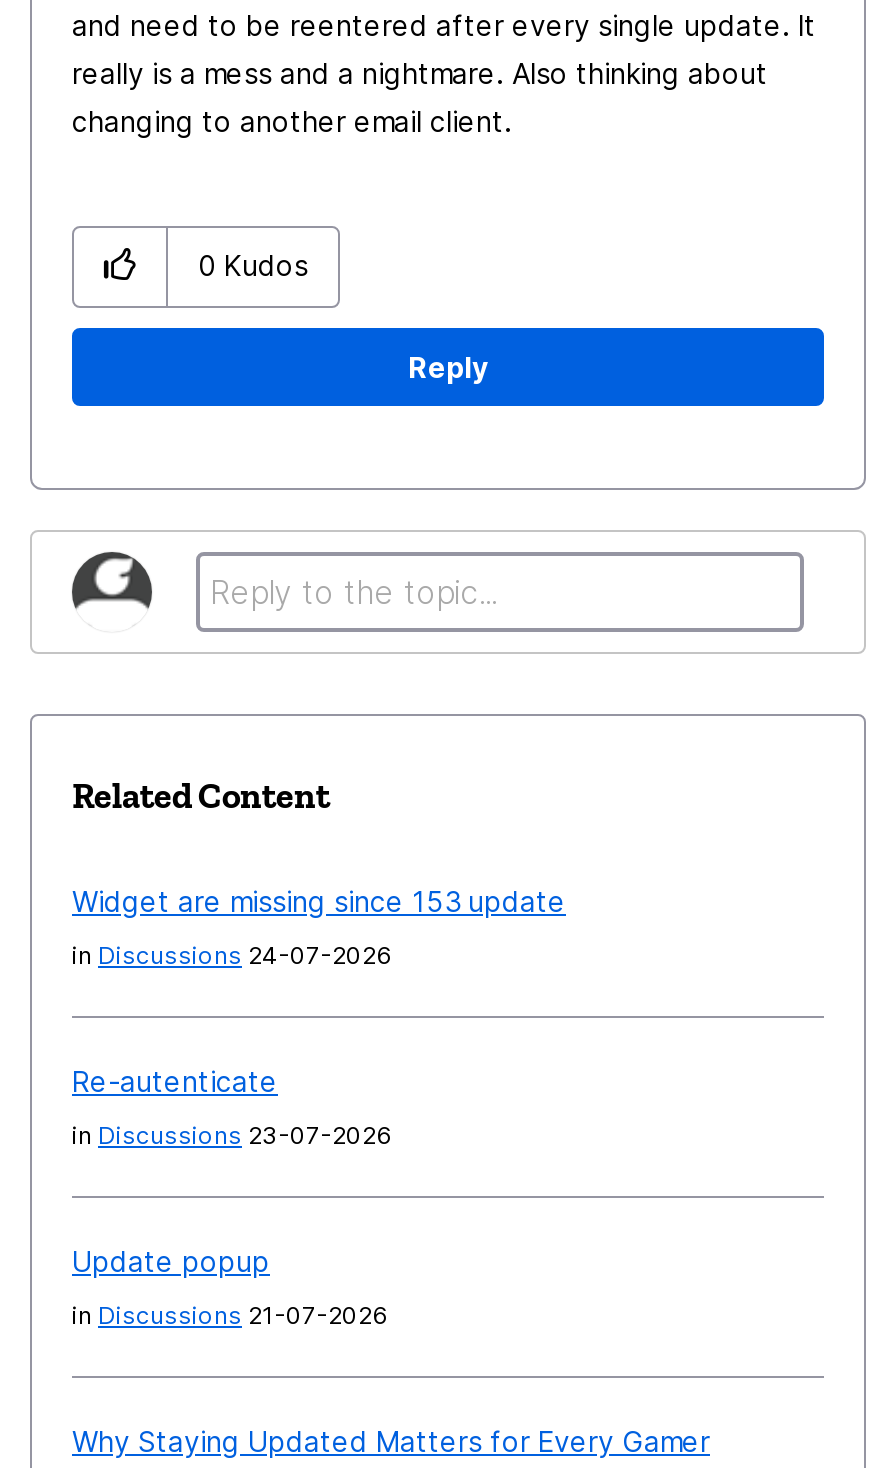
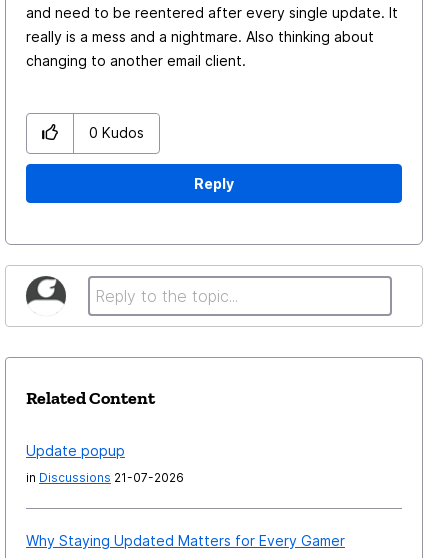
- Widget are missing since 153 update
- in Discussions 24-07-2026

- Re-autenticate
- in Discussions 23-07-2026
